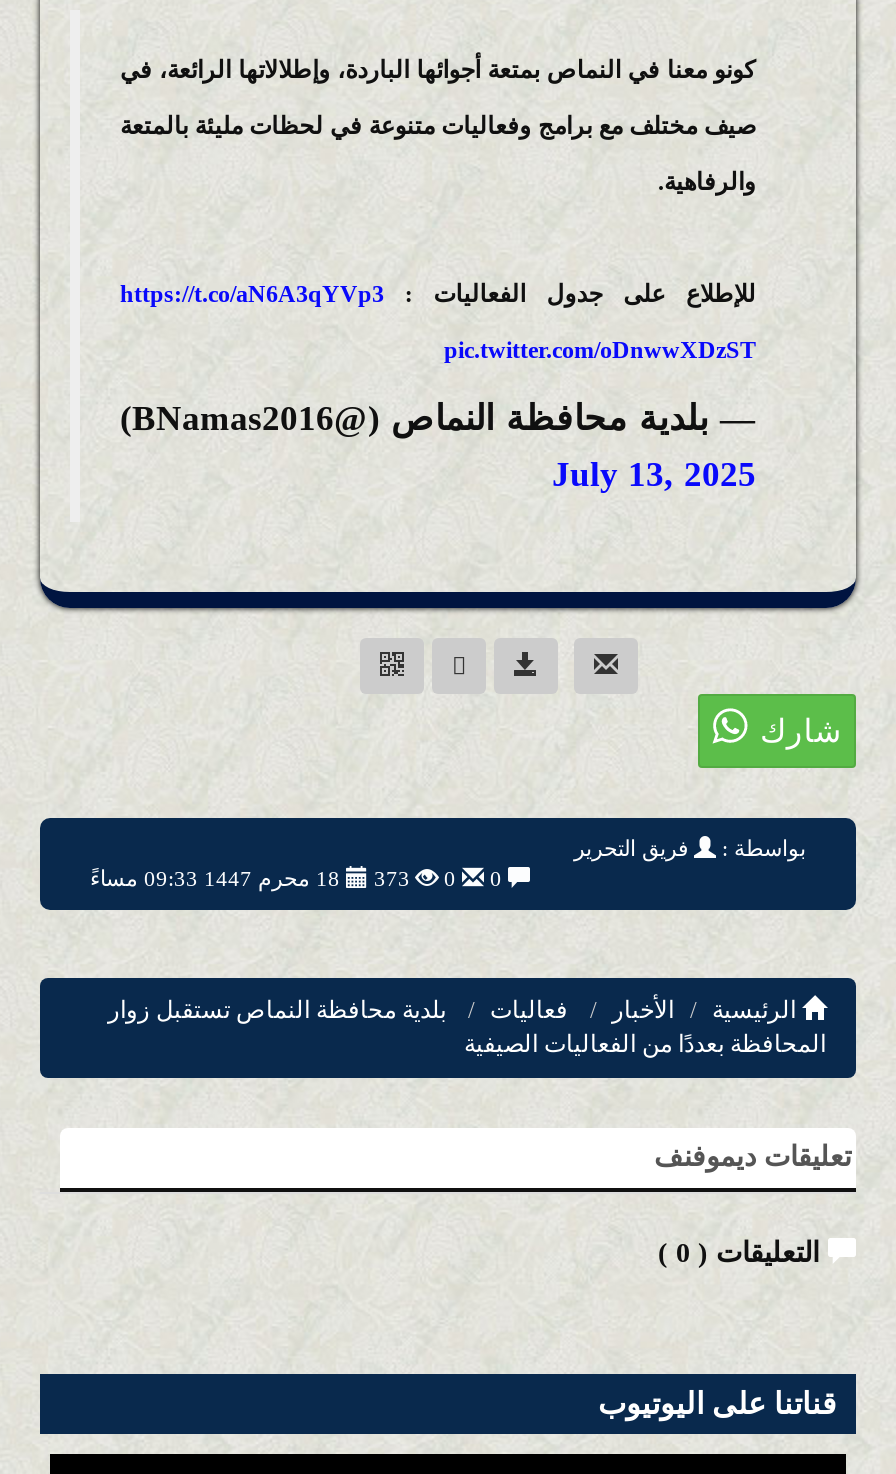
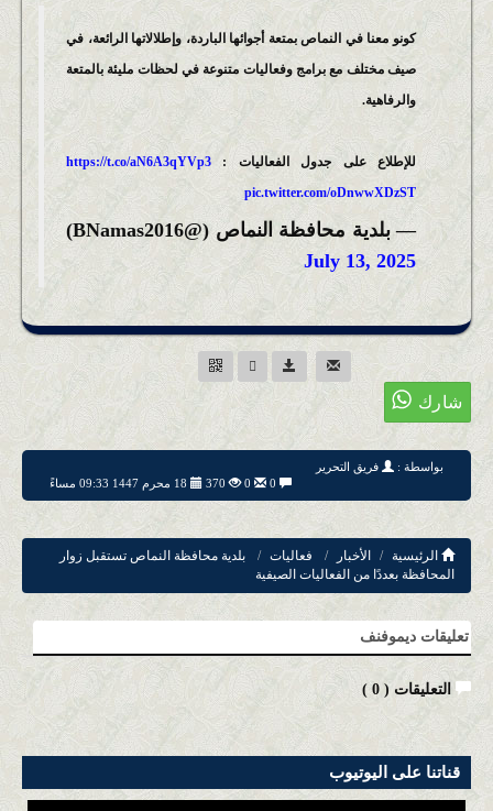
- 373
+ 370
